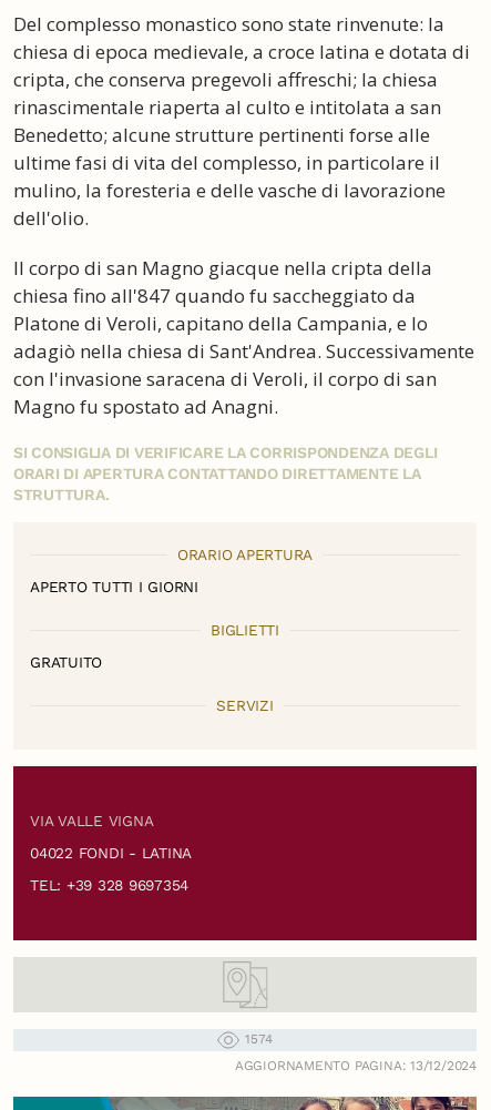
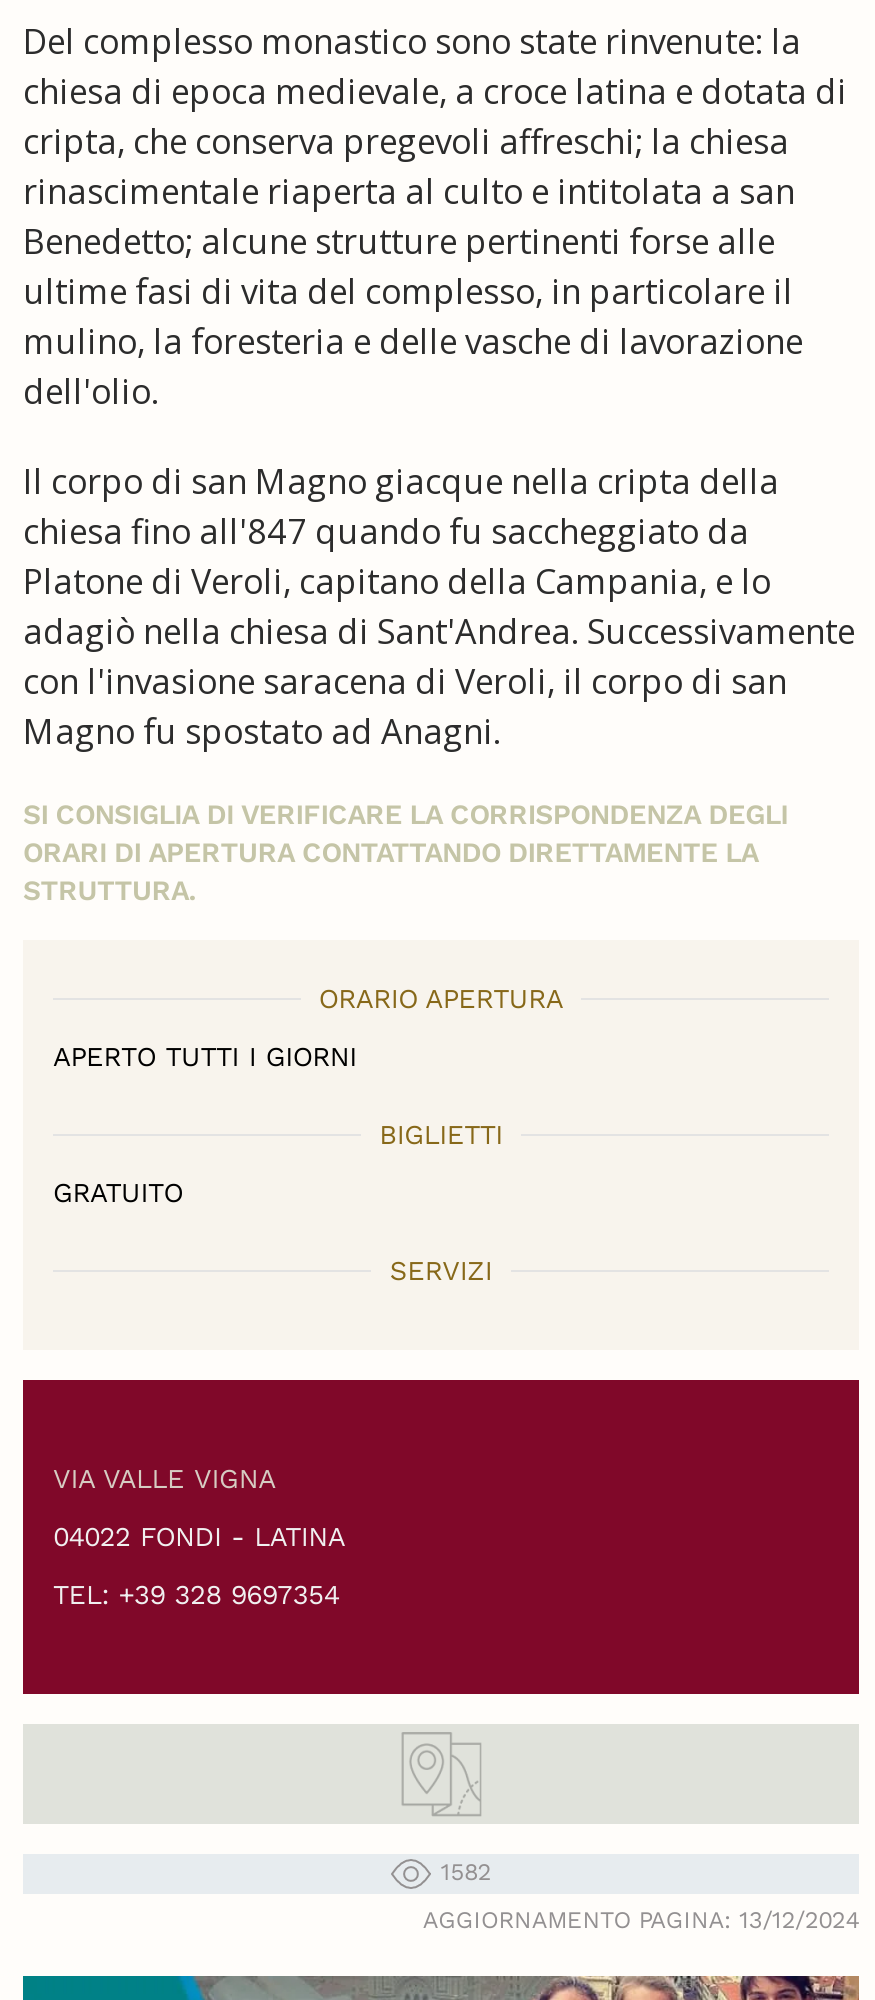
- 1574
+ 1582
